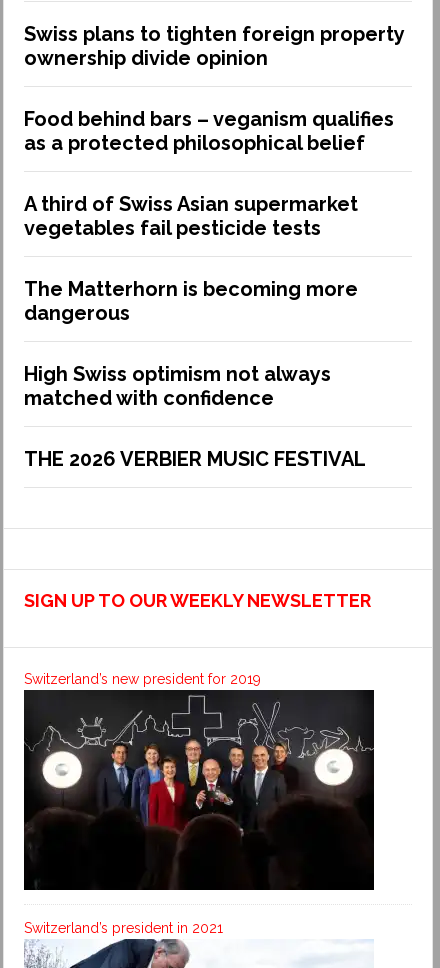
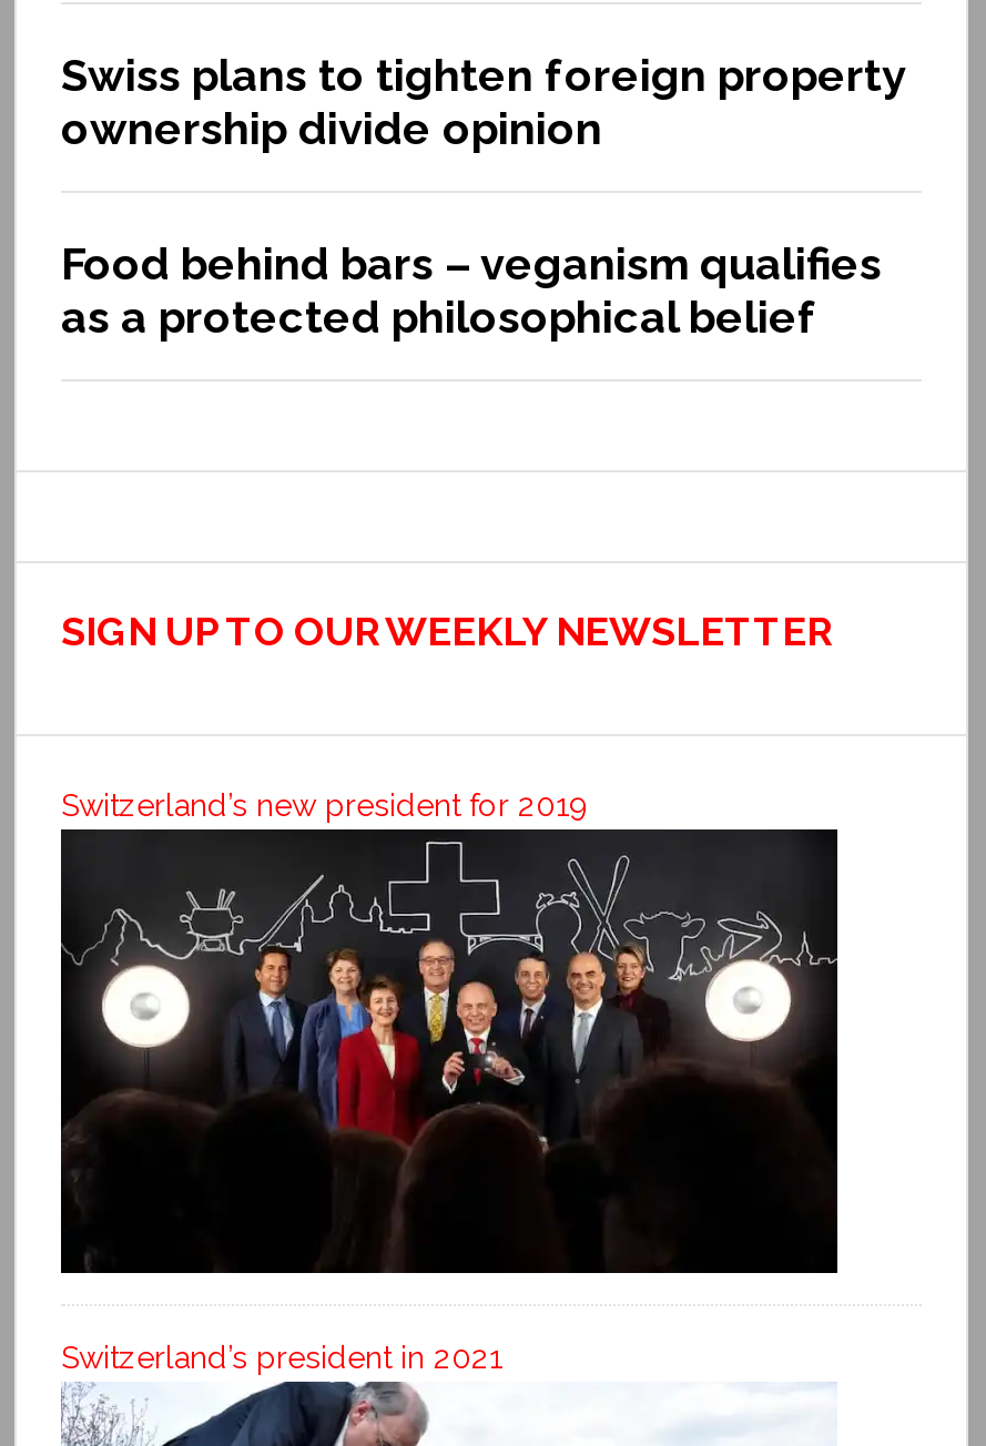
- A third of Swiss Asian supermarket
- vegetables fail pesticide tests
- The Matterhorn is becoming more
- dangerous
- High Swiss optimism not always
- matched with confidence
- THE 2026 VERBIER MUSIC FESTIVAL
